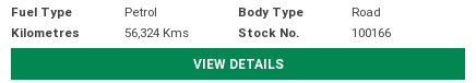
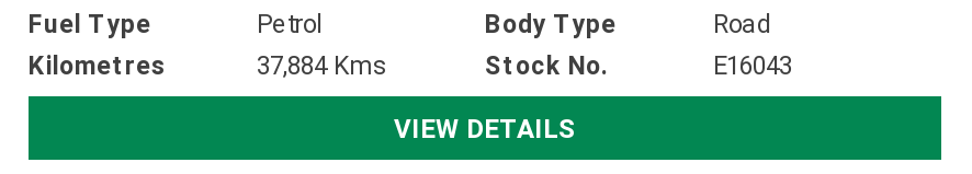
- 56,324 Kms
+ 37,884 Kms

- 100166
+ E16043
